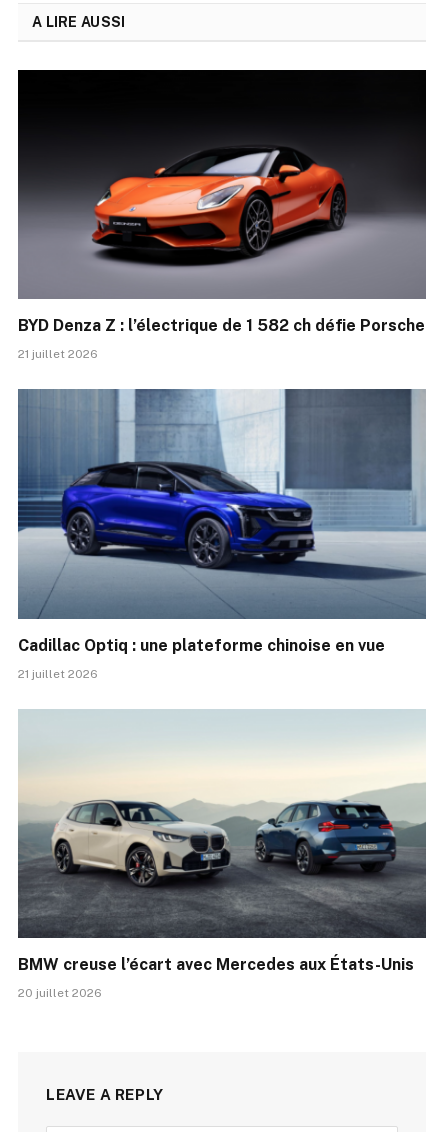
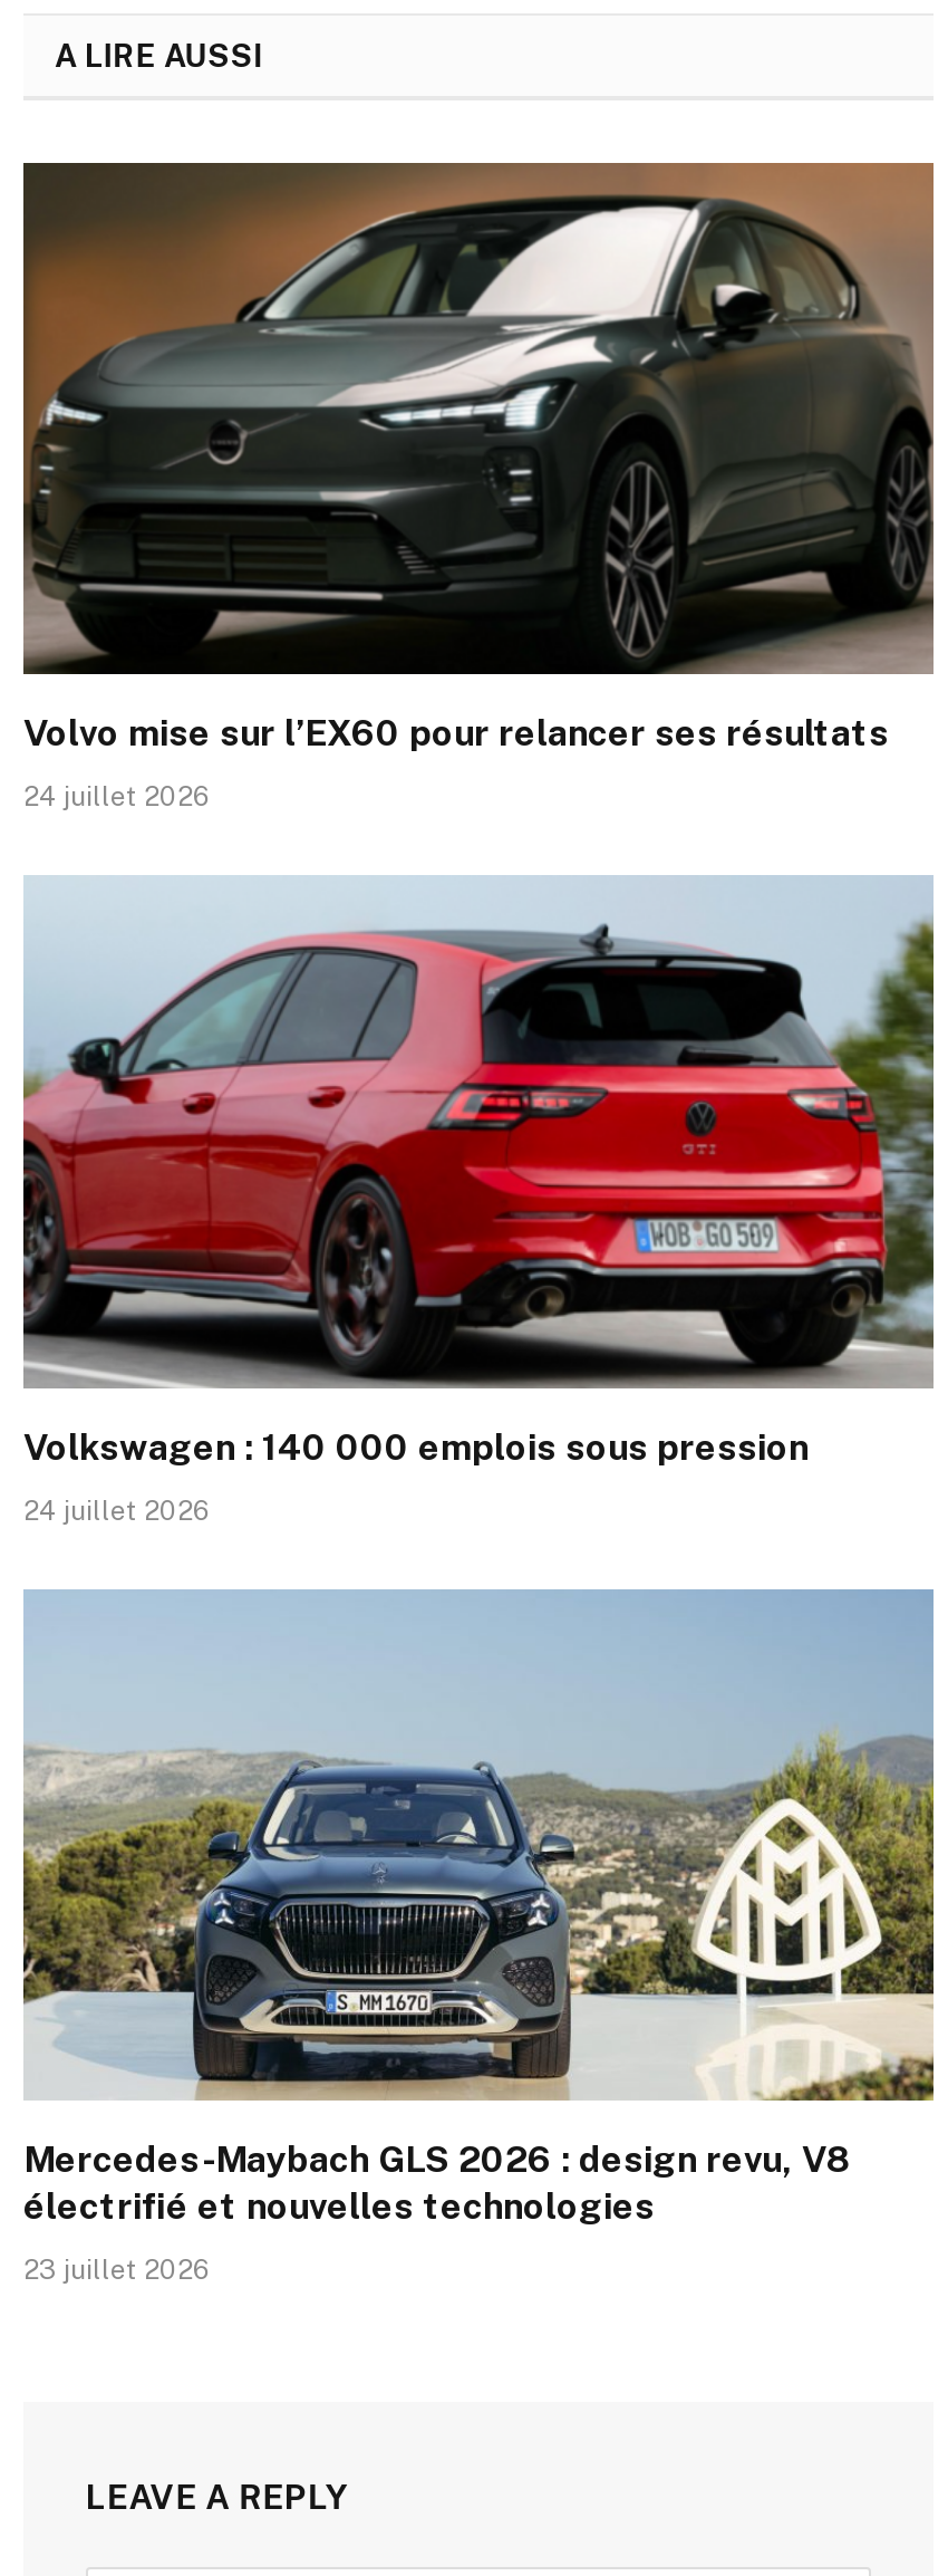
- [image]
- BYD Denza Z : l’électrique de 1 582 ch défie Porsche
+ [image]
+ Volvo mise sur l’EX60 pour relancer ses résultats

- 21 juillet 2026
+ 24 juillet 2026

- [image]
- Cadillac Optiq : une plateforme chinoise en vue
+ [image]
+ Volkswagen : 140 000 emplois sous pression

- 21 juillet 2026
+ 24 juillet 2026

- [image]
- BMW creuse l’écart avec Mercedes aux États-Unis
+ [image]
+ Mercedes-Maybach GLS 2026 : design revu, V8
+ électrifié et nouvelles technologies

- 20 juillet 2026
+ 23 juillet 2026
